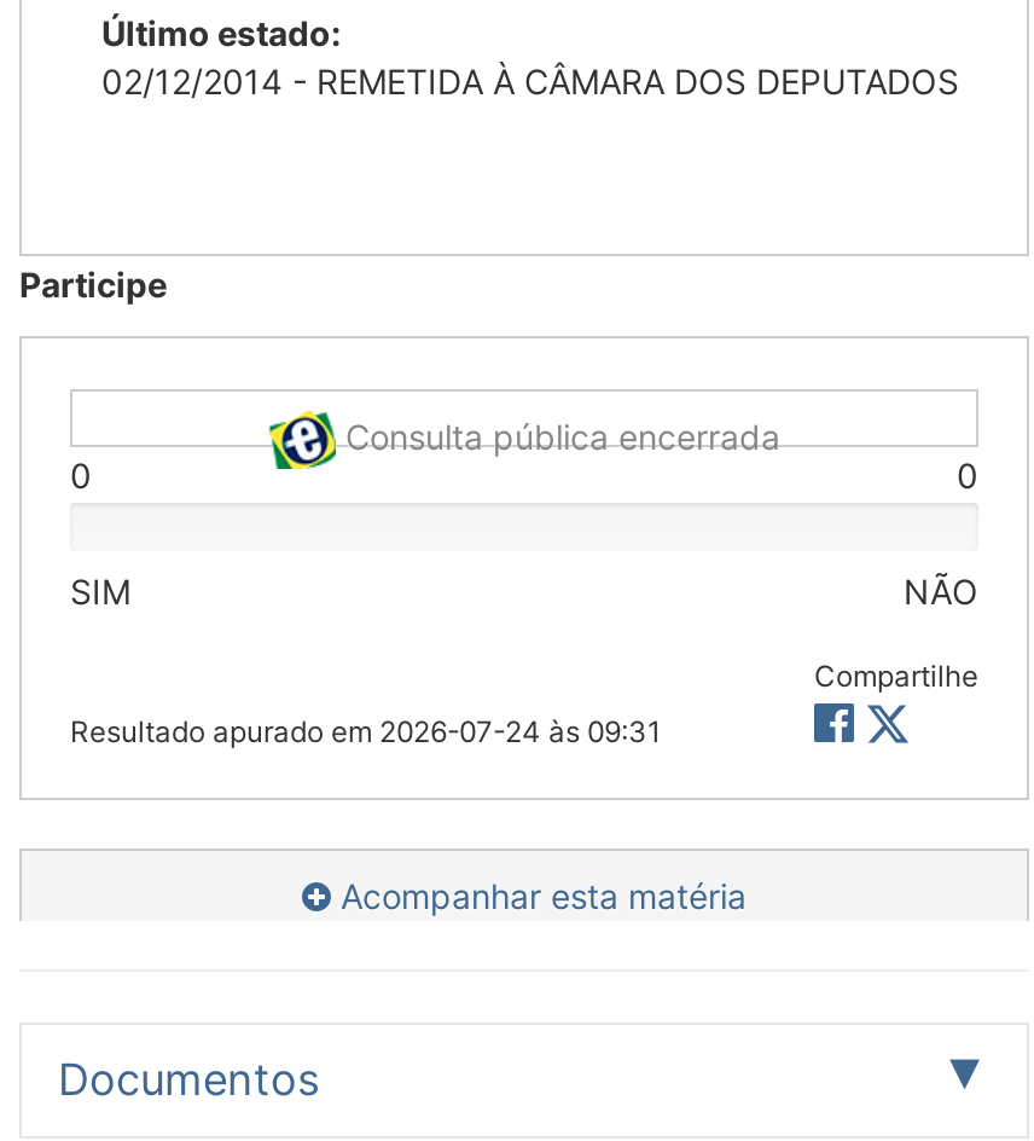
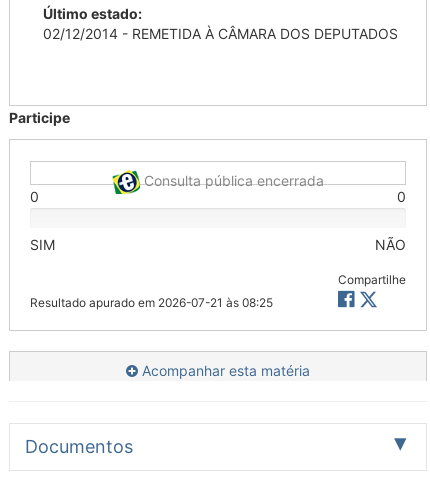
- Resultado apurado em 2026-07-24 às 09:31
+ Resultado apurado em 2026-07-21 às 08:25
